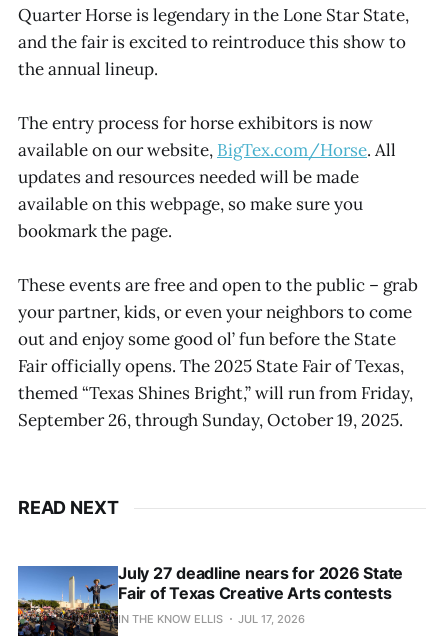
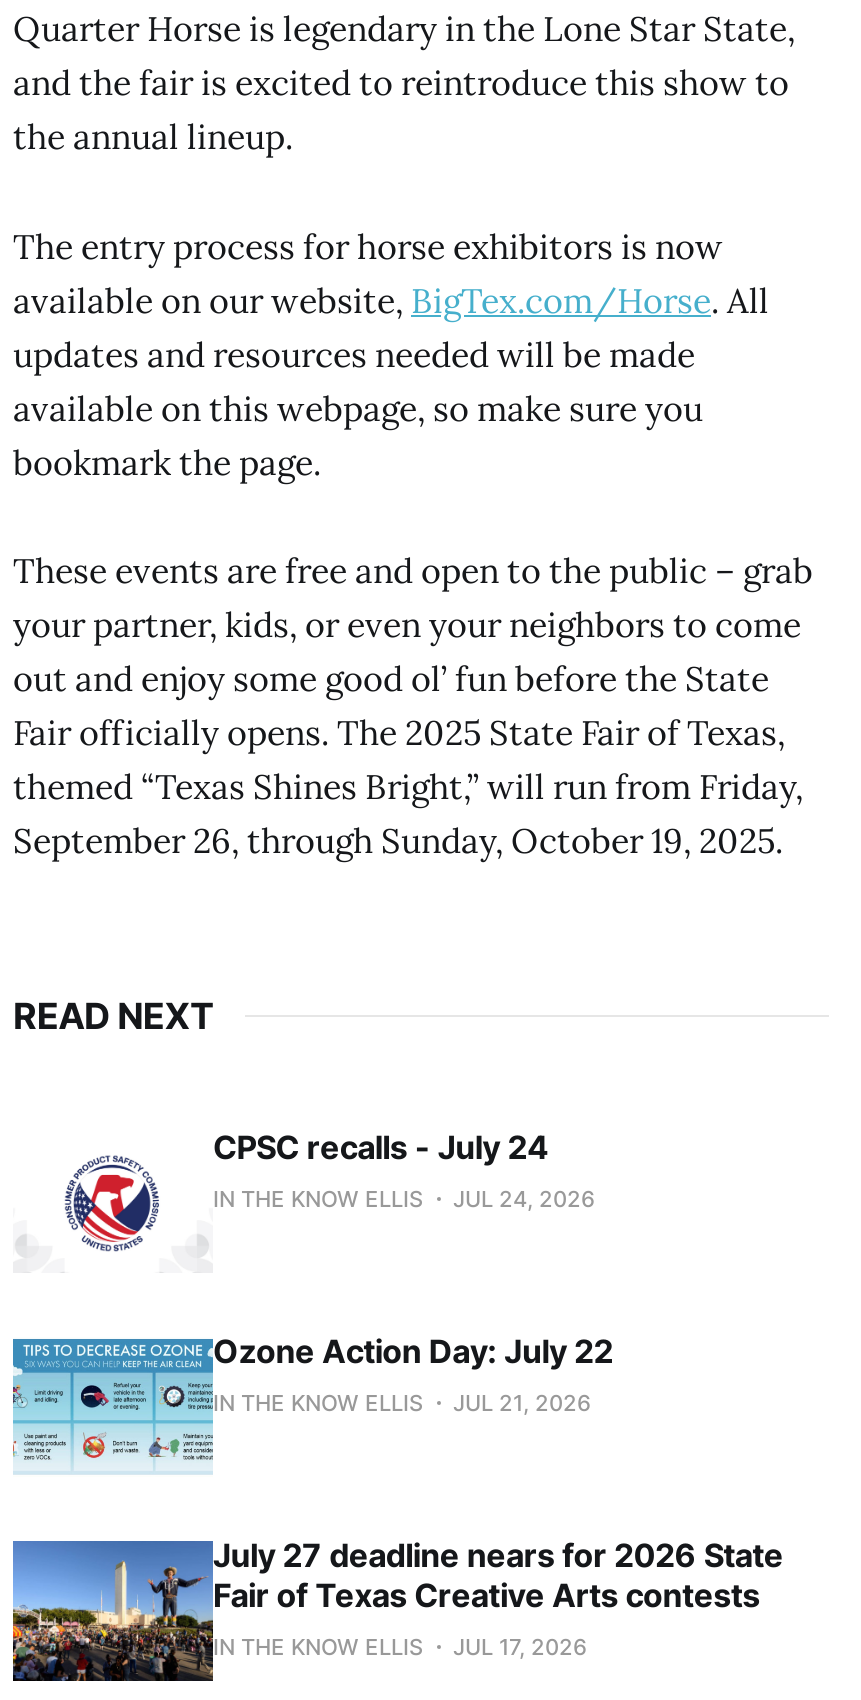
+ [image]
+ Ozone Action Day: July 22
+ IN THE KNOW ELLIS
+ JUL 21, 2026

+ [image]
+ CPSC recalls - July 24
+ IN THE KNOW ELLIS
+ JUL 24, 2026
